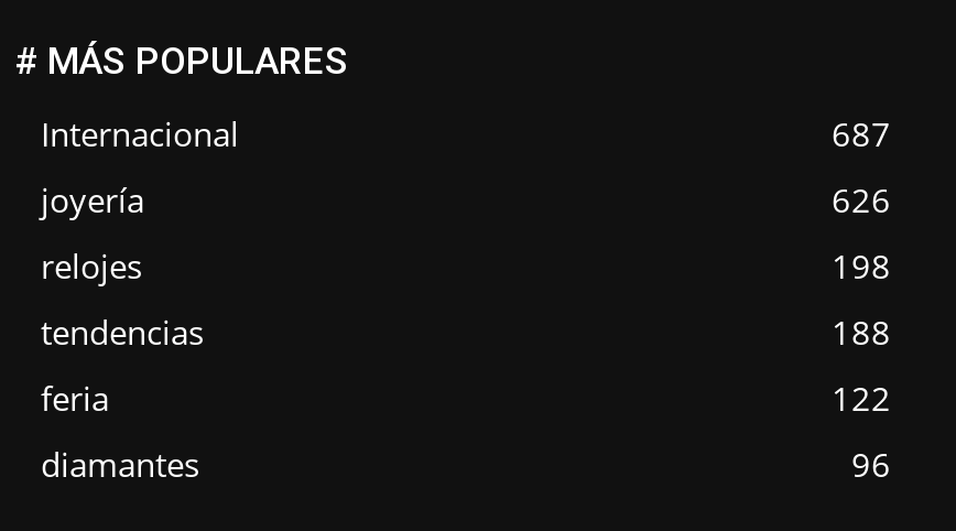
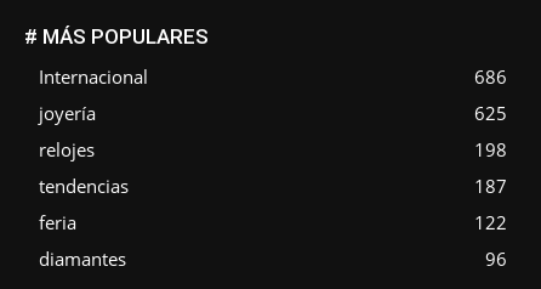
- 687
+ 686

- 626
+ 625

- 188
+ 187
